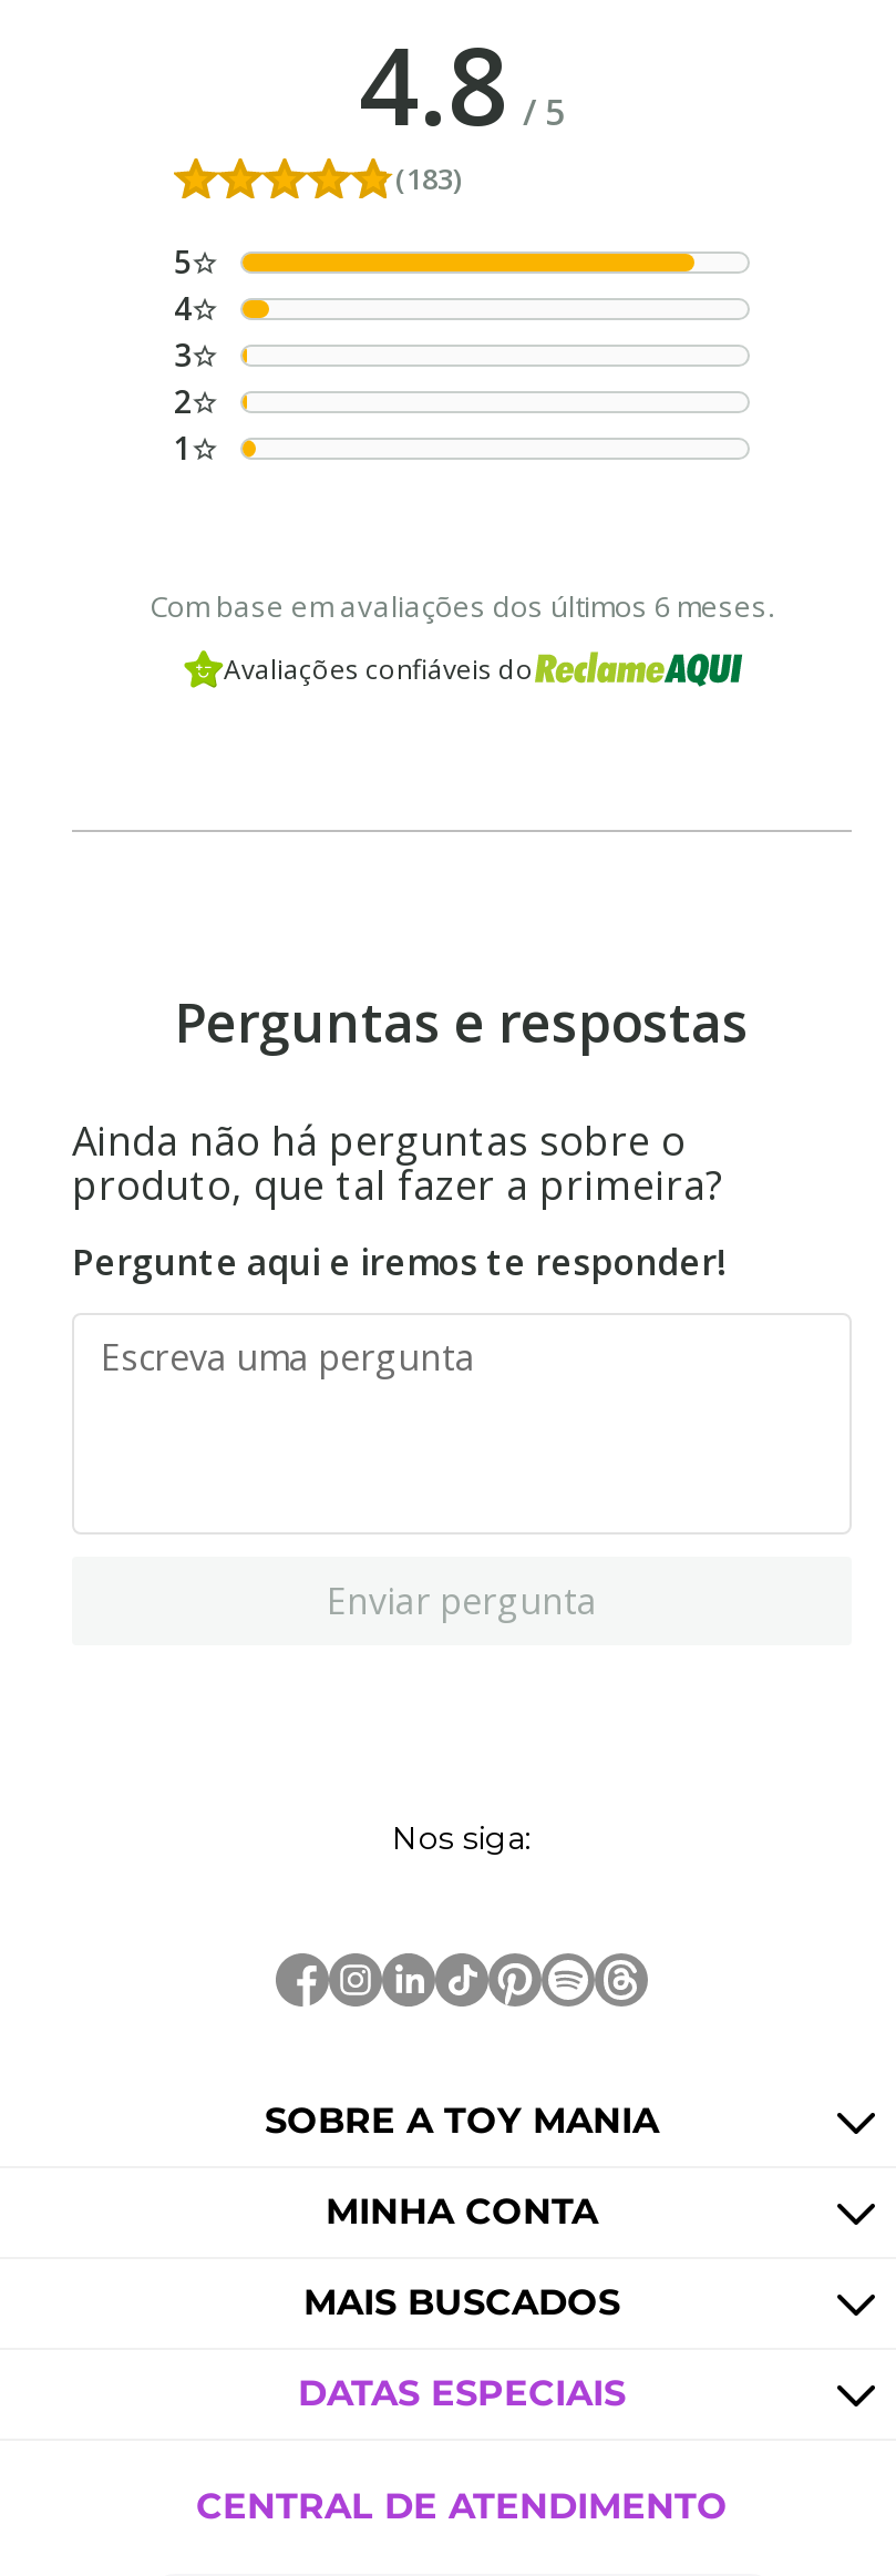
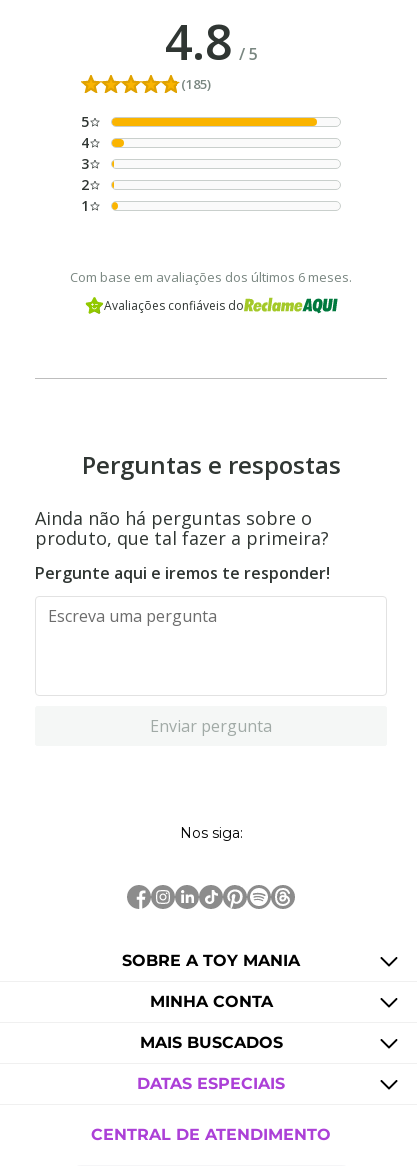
- (183)
+ (185)
